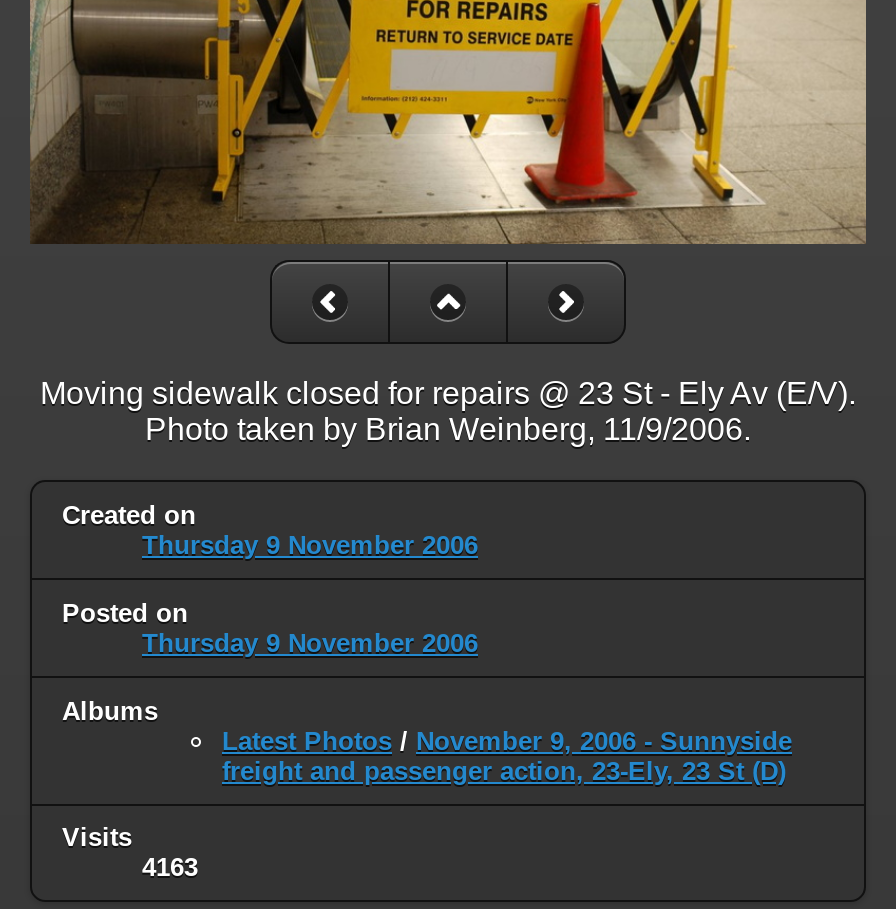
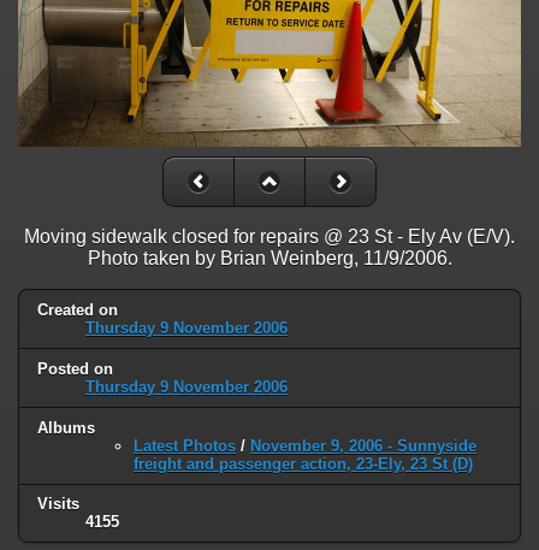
- 4163
+ 4155
